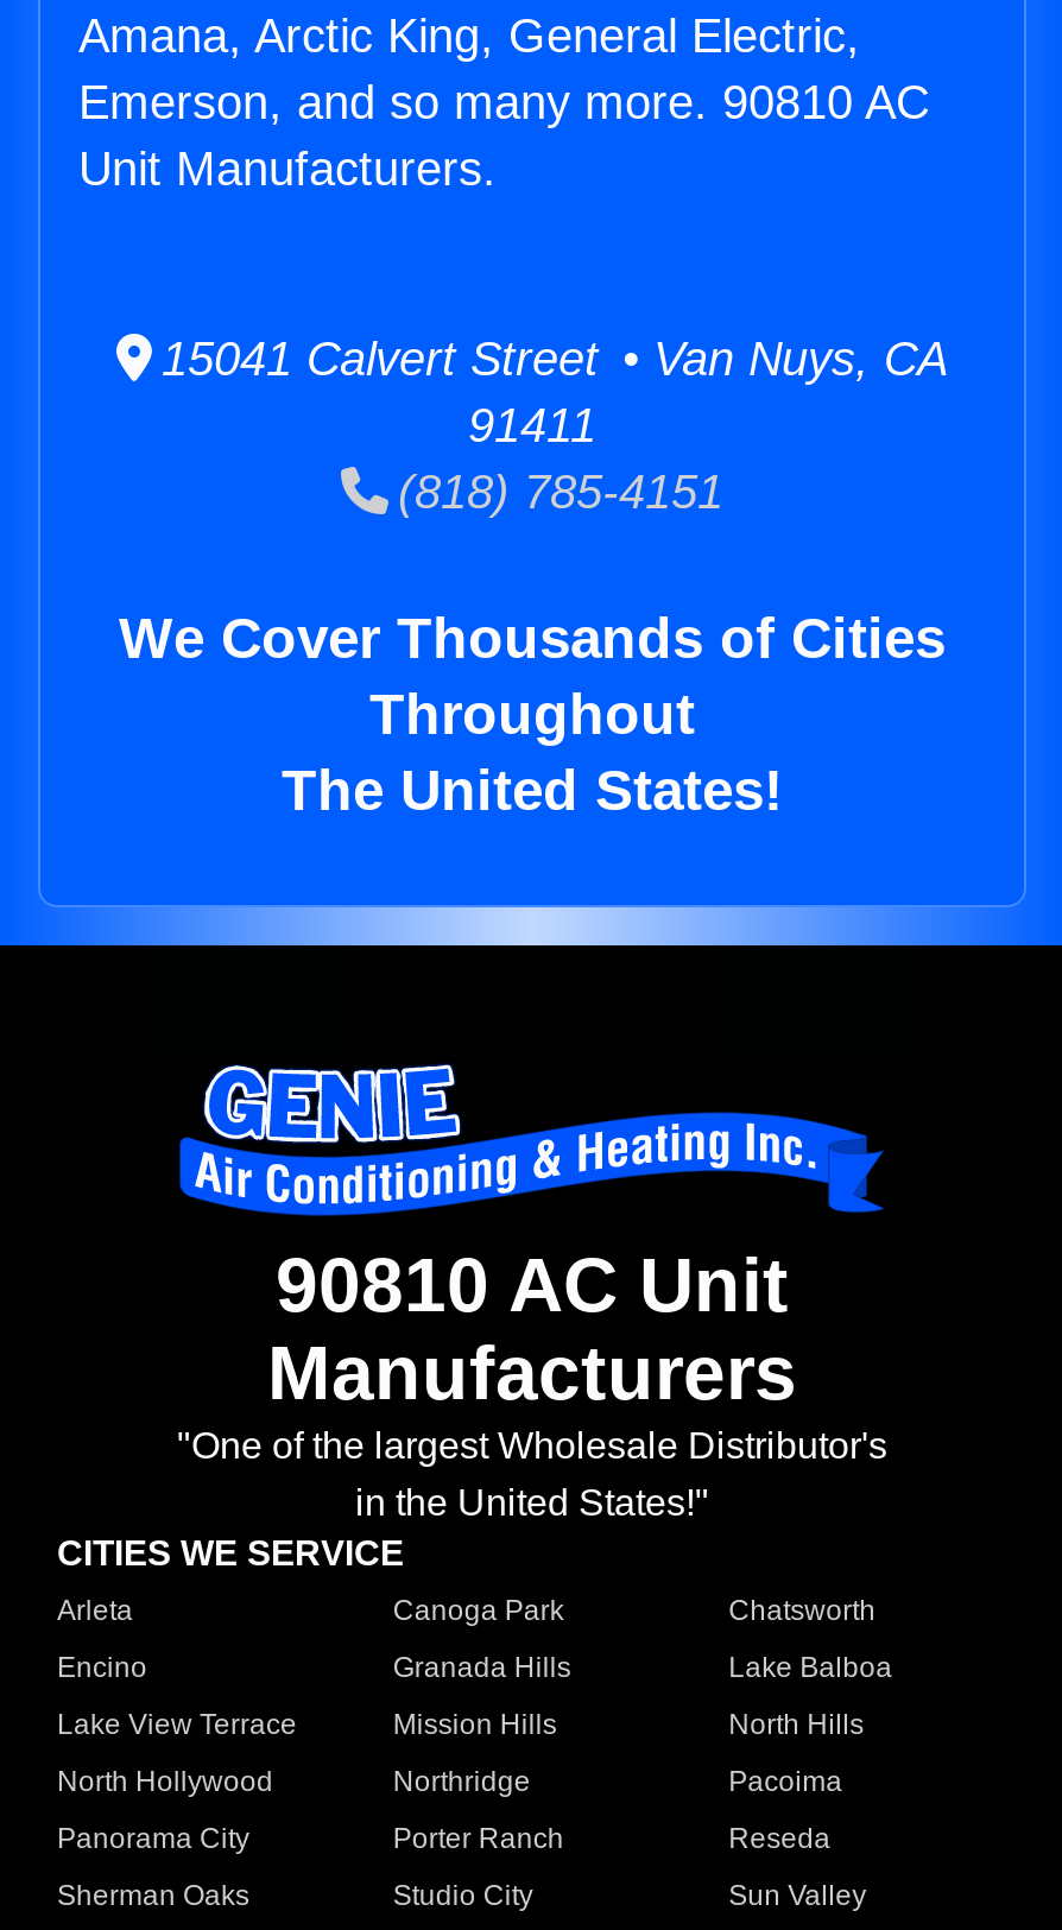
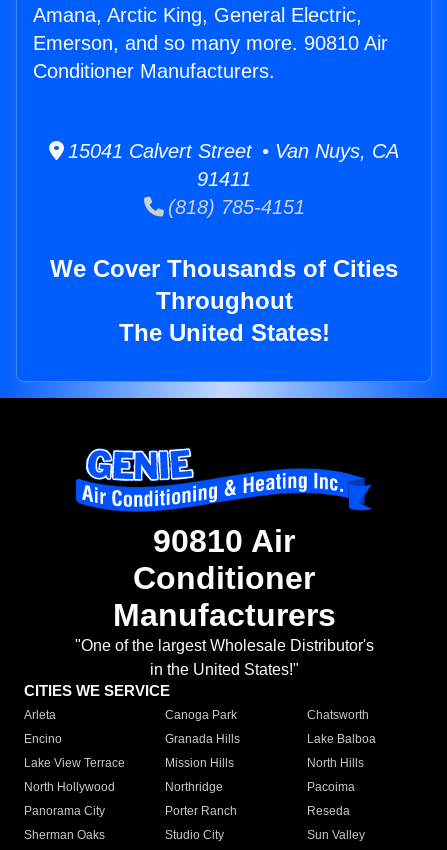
- Emerson, and so many more. 90810 AC
+ Emerson, and so many more. 90810 Air

- Unit Manufacturers.
+ Conditioner Manufacturers.

- 90810 AC Unit
+ 90810 Air
+ Conditioner
